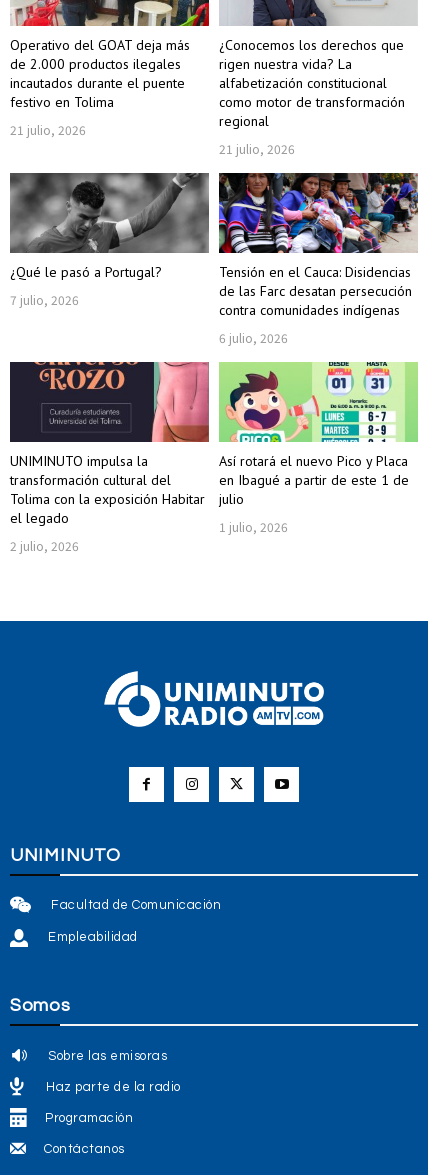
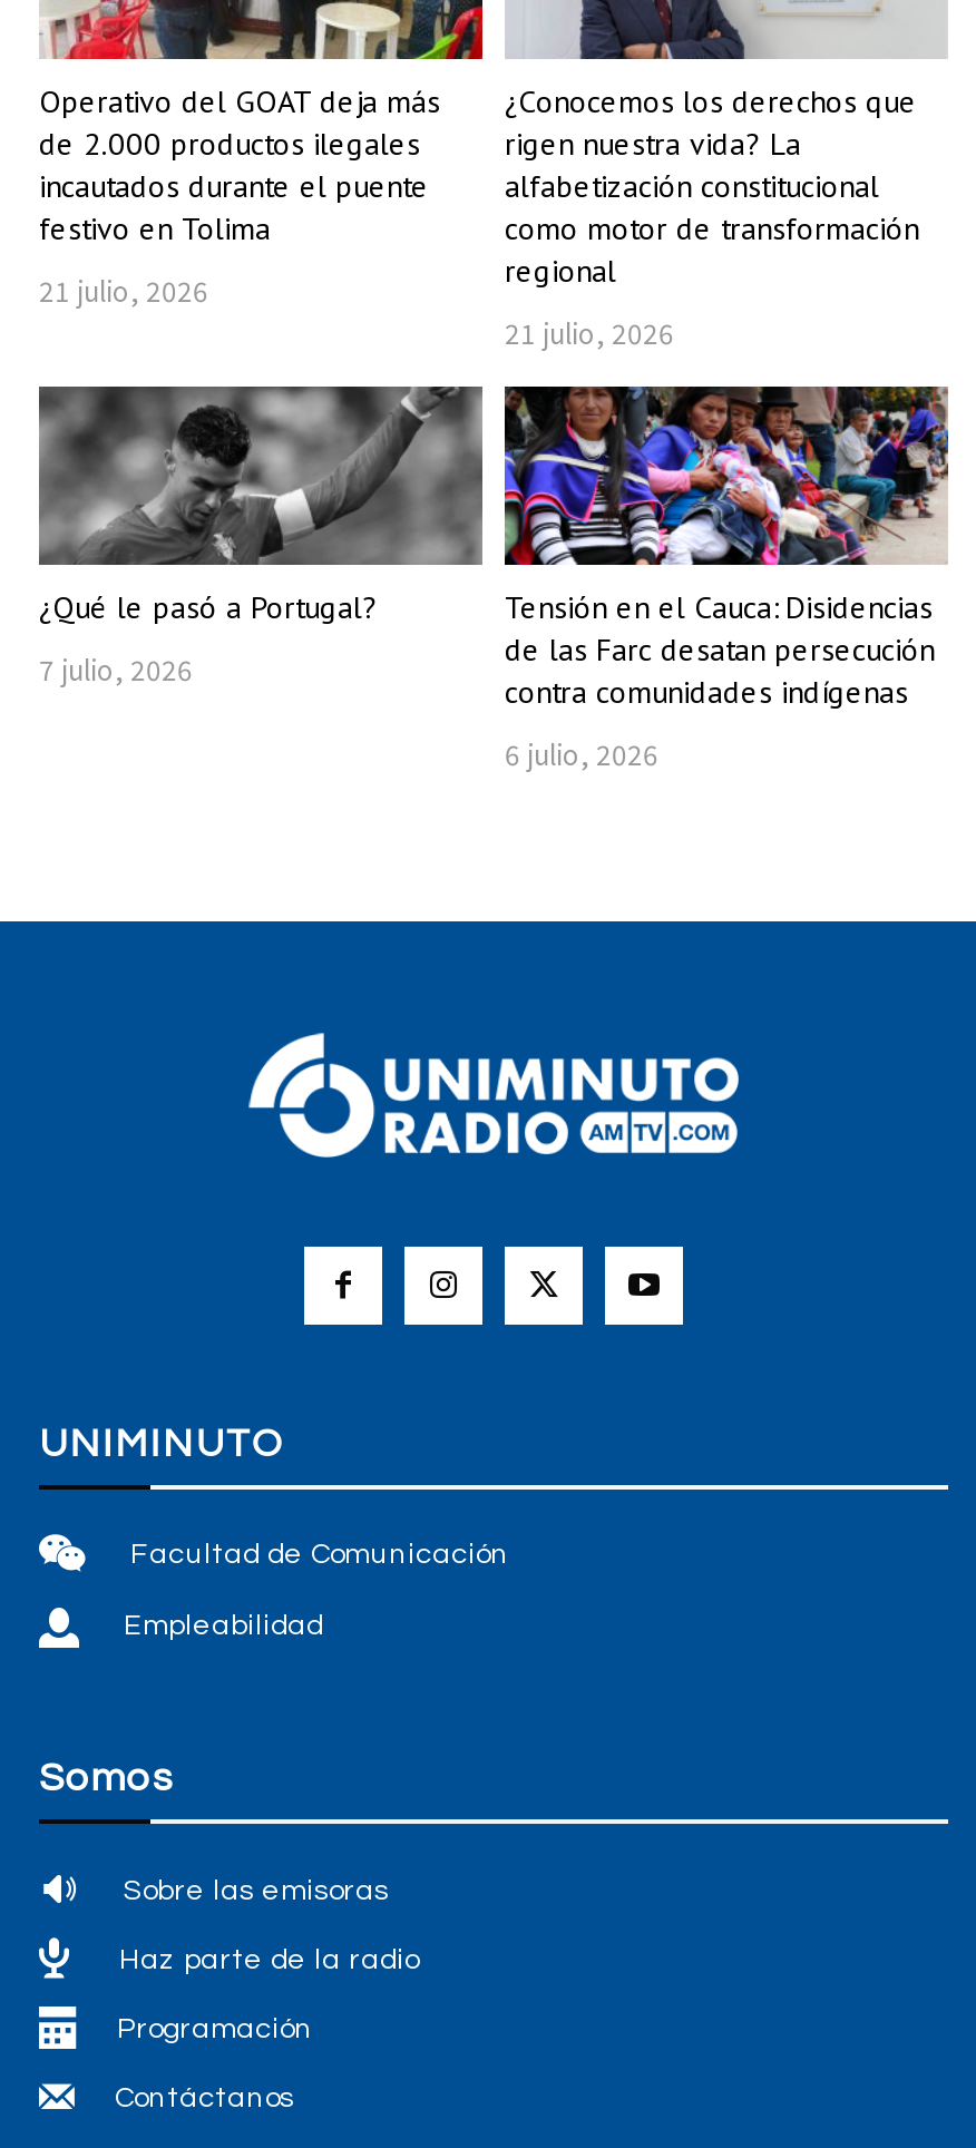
- [image]
- UNIMINUTO impulsa la
- transformación cultural del
- Tolima con la exposición Habitar
- el legado
- 2 julio, 2026

- [image]
- Así rotará el nuevo Pico y Placa
- en Ibagué a partir de este 1 de
- julio
- 1 julio, 2026
